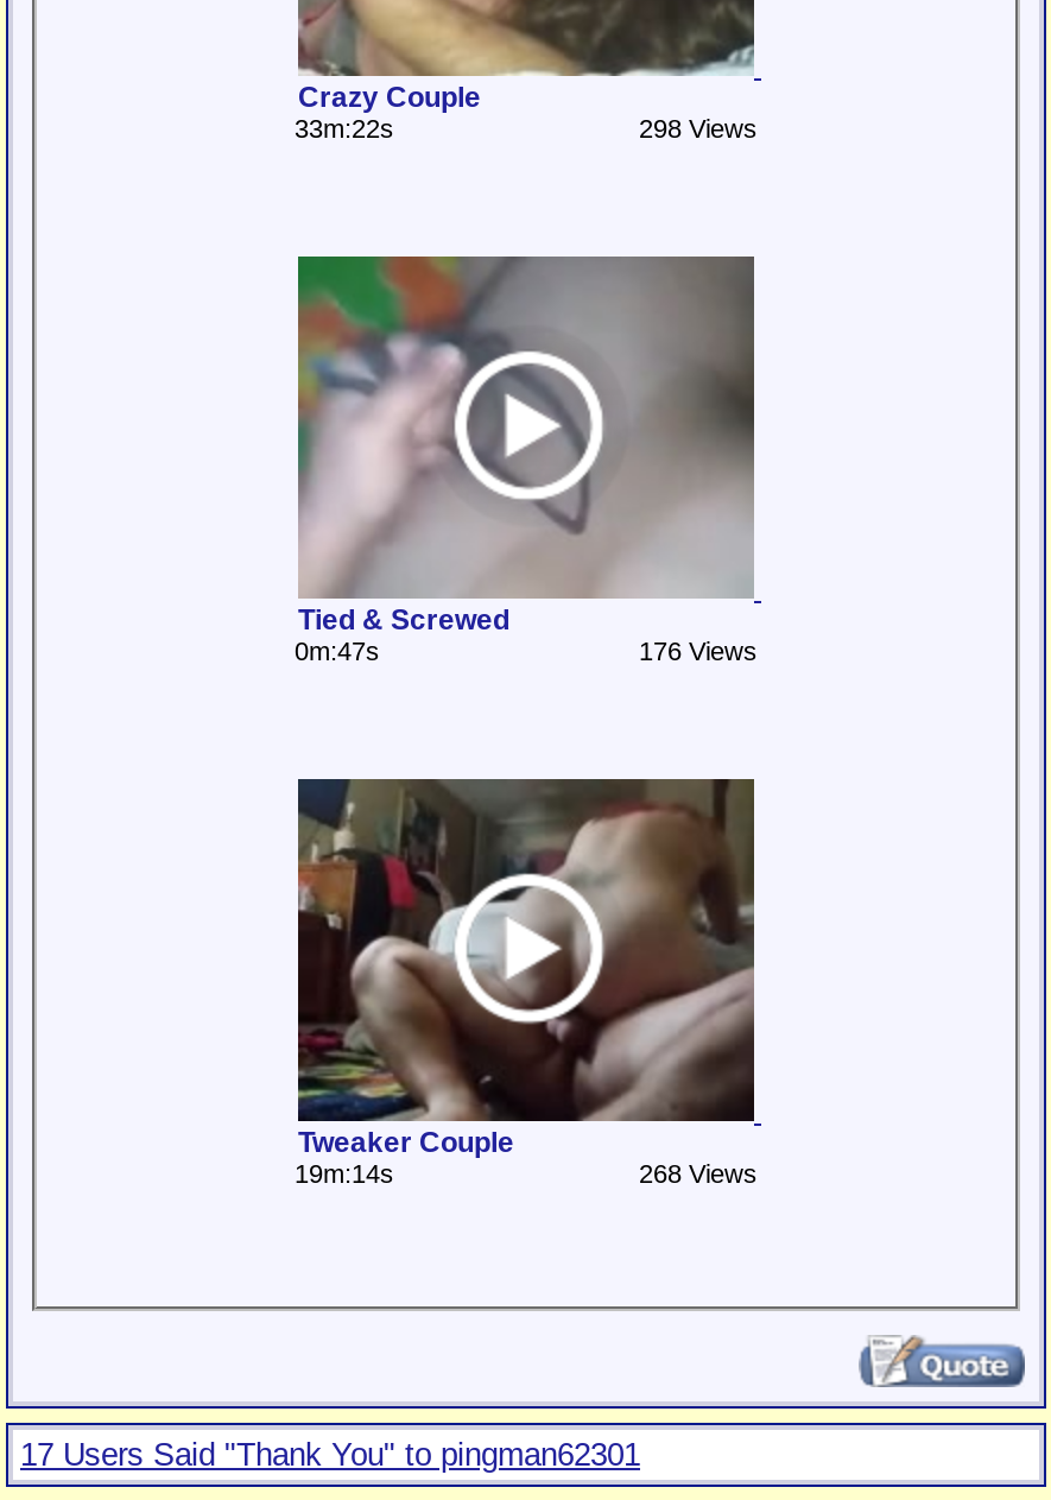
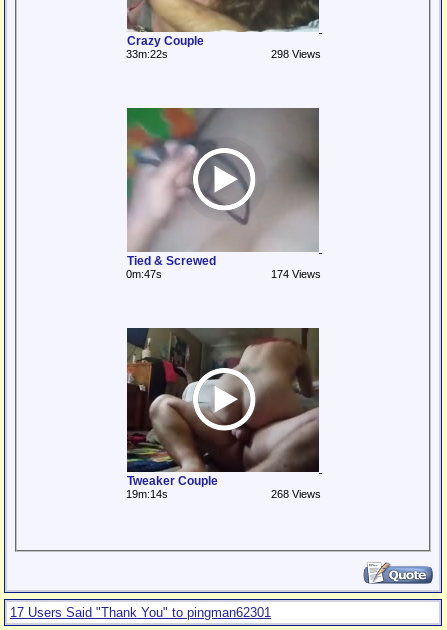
- 176 Views
+ 174 Views
